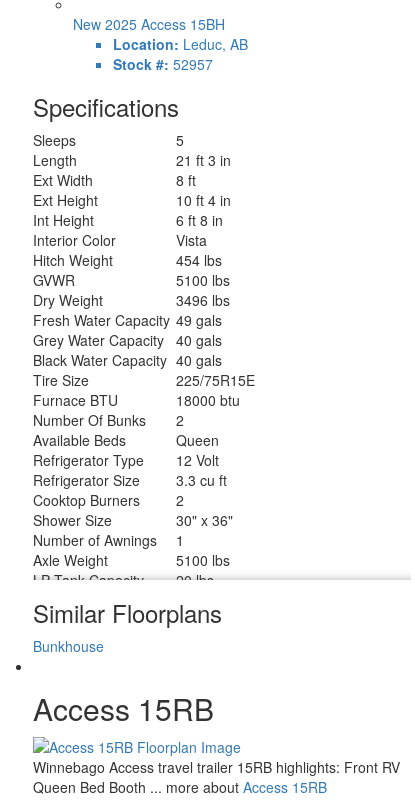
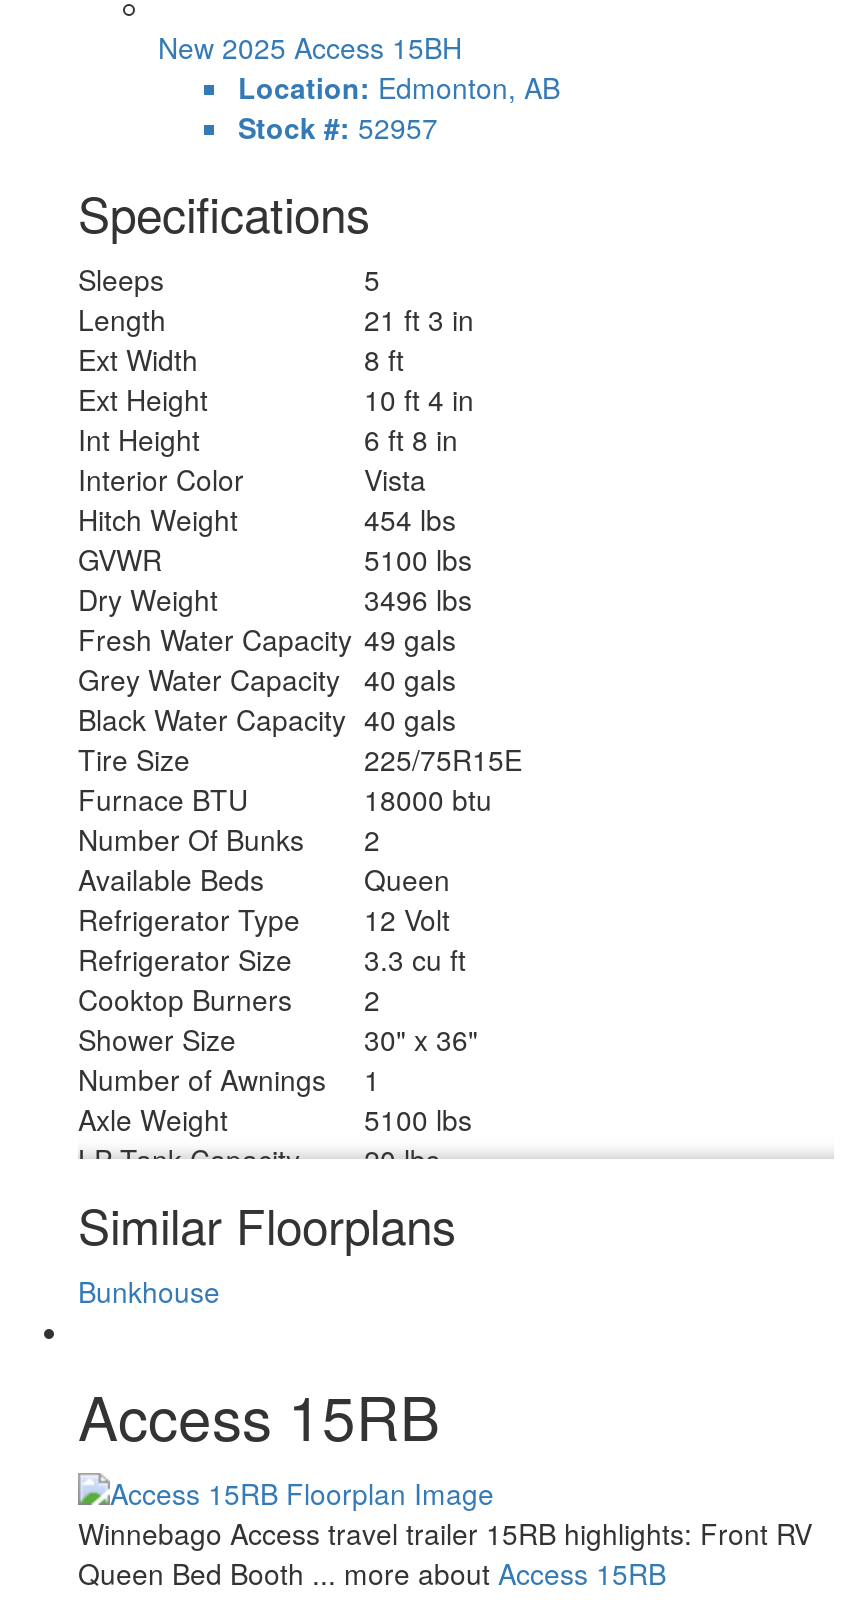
- Location: Leduc, AB
+ Location: Edmonton, AB
